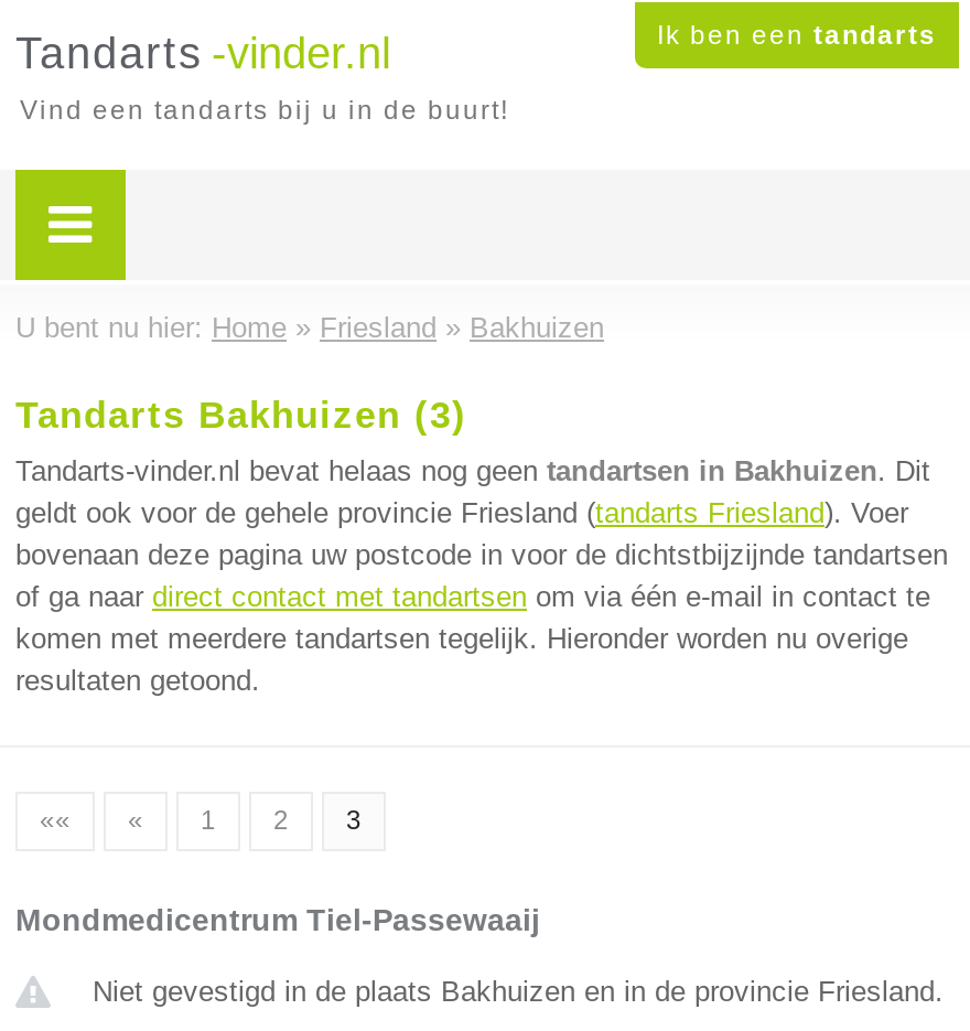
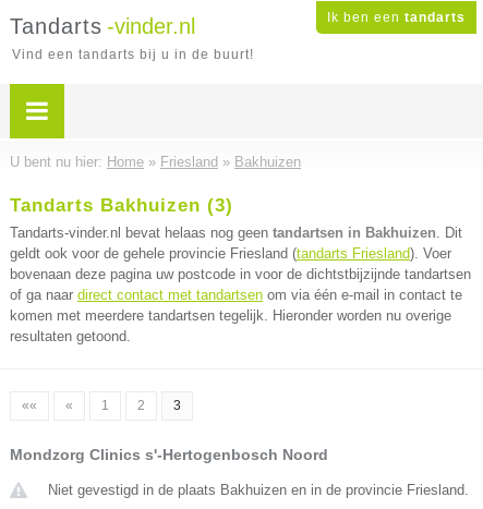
- Mondmedicentrum Tiel-Passewaaij
+ Mondzorg Clinics s'-Hertogenbosch Noord
